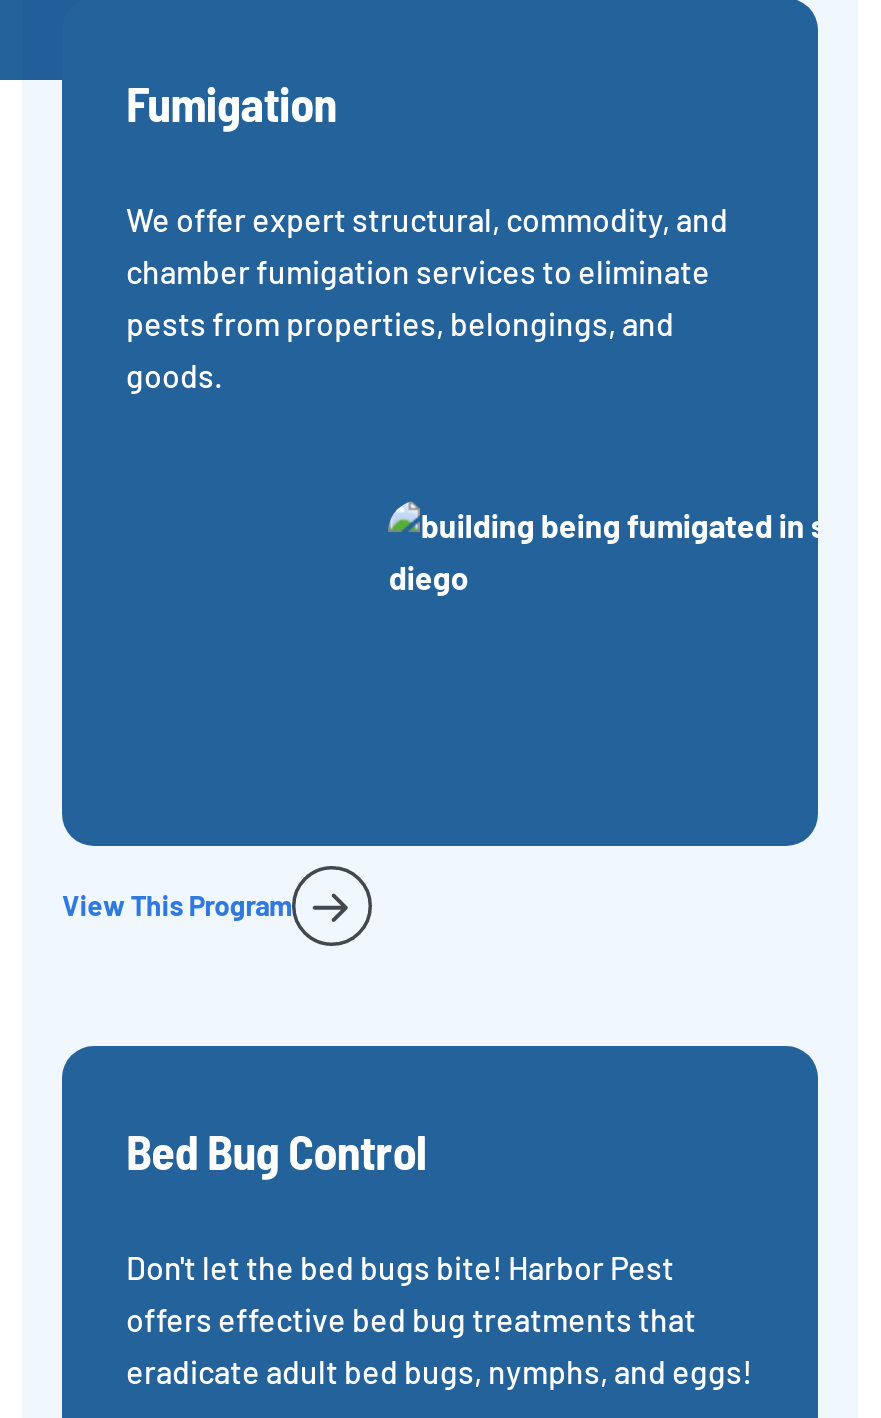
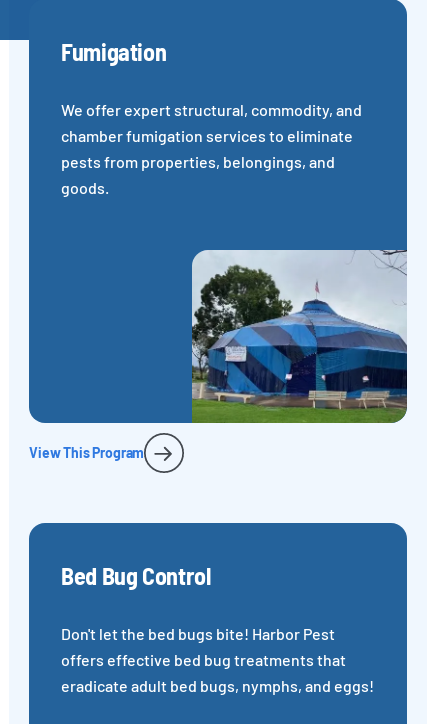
- [image]
+ [image]
